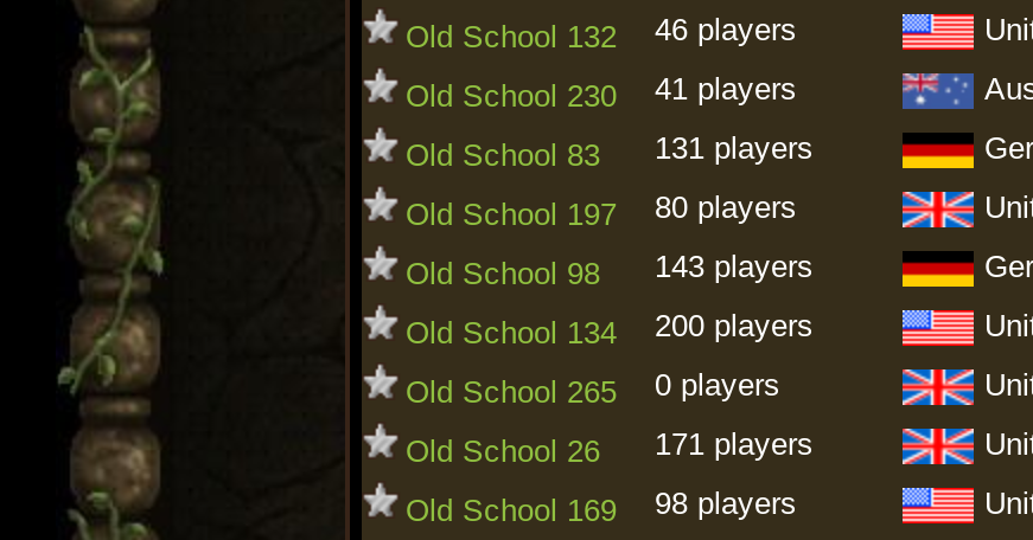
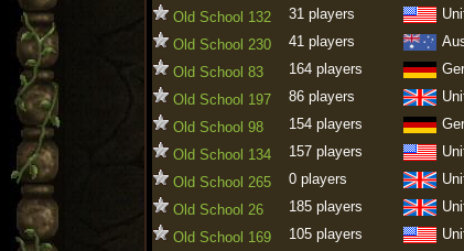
- Old School 132 46 players
+ Old School 132 31 players

- Old School 83 131 players
+ Old School 83 164 players

- Old School 197 80 players
+ Old School 197 86 players

- Old School 98 143 players
+ Old School 98 154 players

- Old School 134 200 players
+ Old School 134 157 players

- Old School 26 171 players
+ Old School 26 185 players

- Old School 169 98 players
+ Old School 169 105 players
